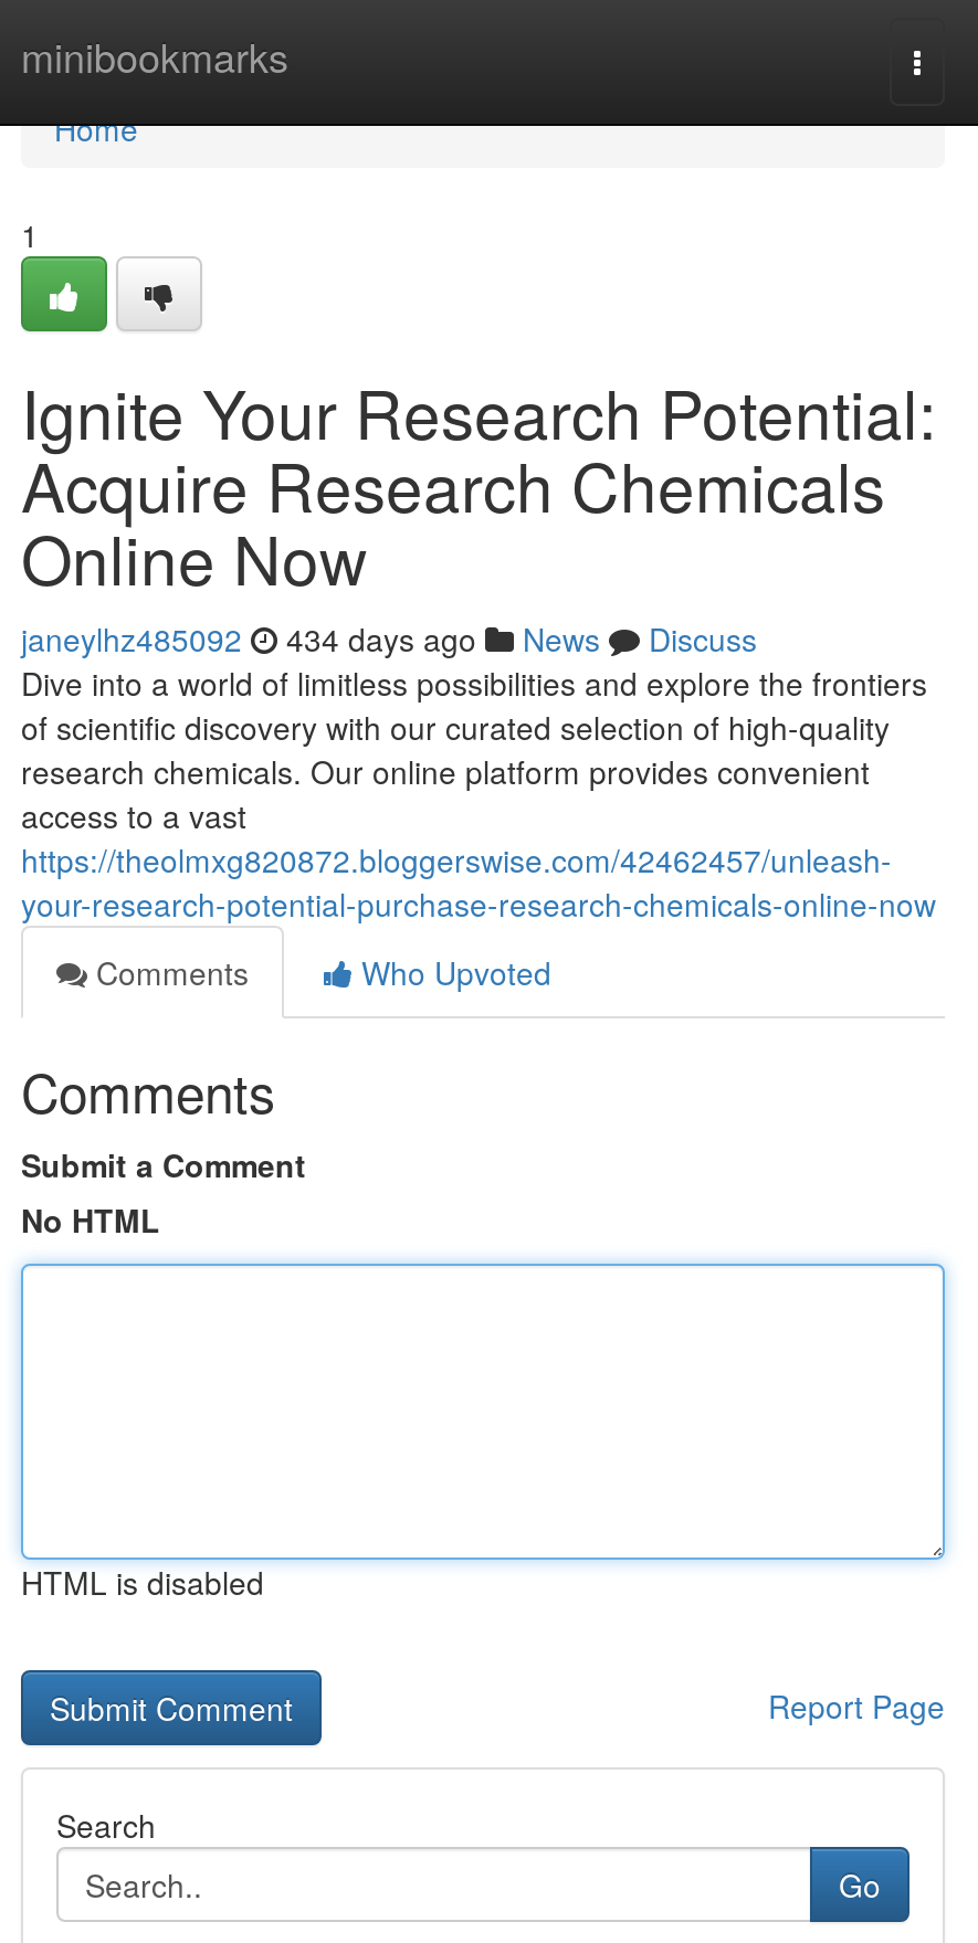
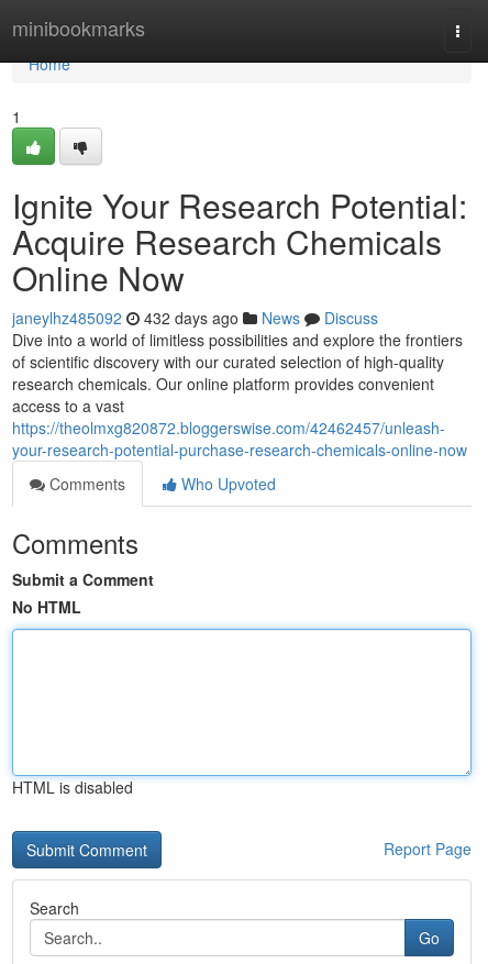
- janeylhz485092 434 days ago News Discuss
+ janeylhz485092 432 days ago News Discuss
